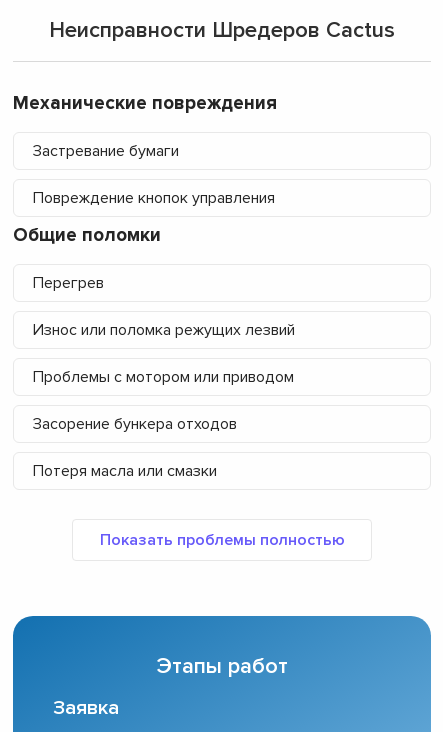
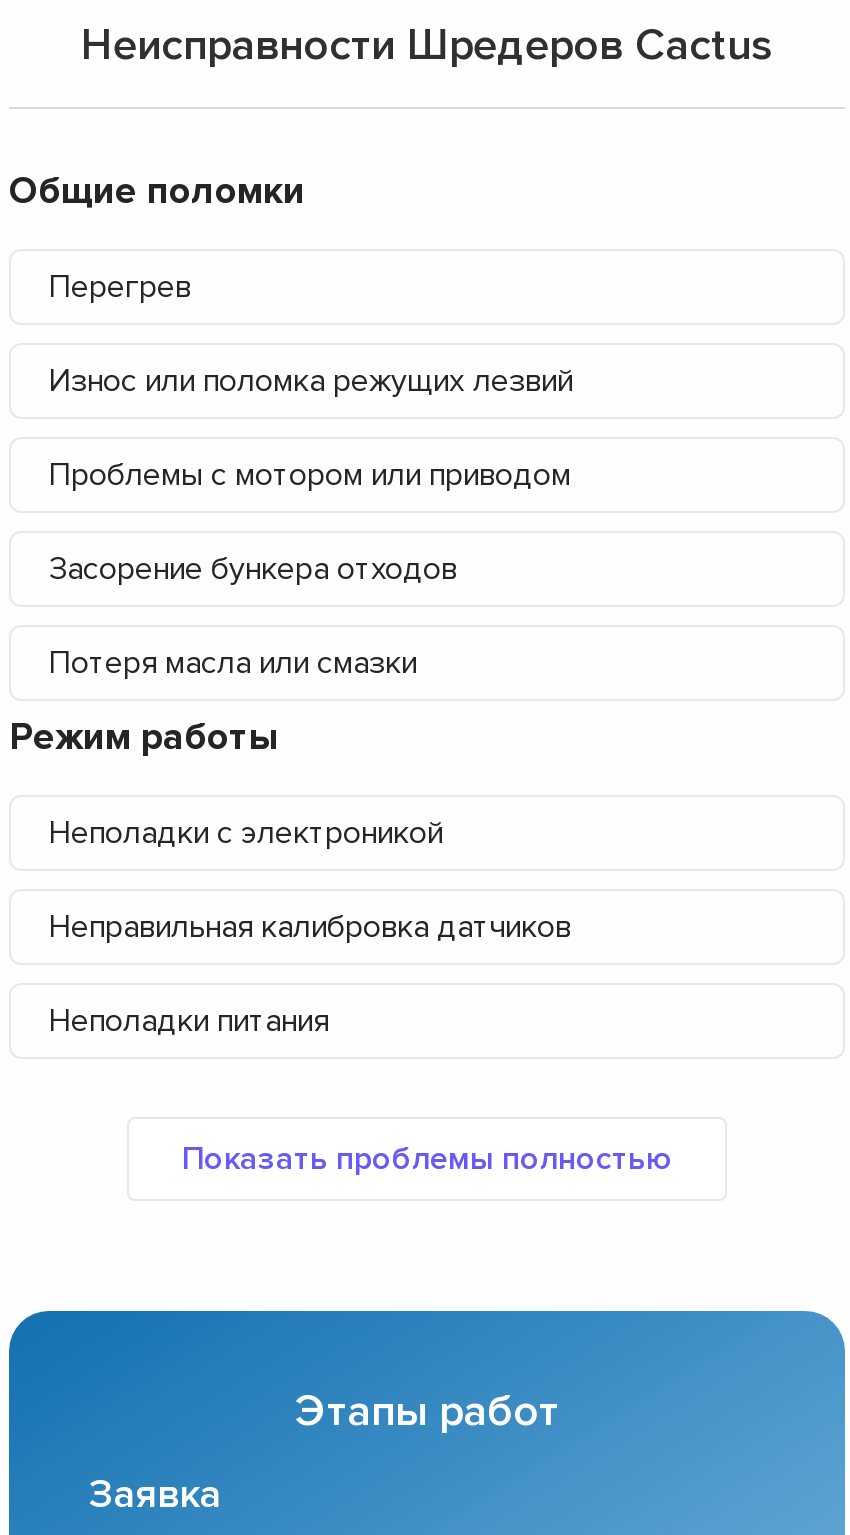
- Механические повреждения
- Застревание бумаги
- Повреждение кнопок управления

moved up: Общие поломки | Перегрев | Износ или поломка режущих лезвий | Проблемы с мотором или приводом | Засорение бункера отходов | Потеря масла или смазки

+ Режим работы
+ Неполадки с электроникой
+ Неправильная калибровка датчиков
+ Неполадки питания
